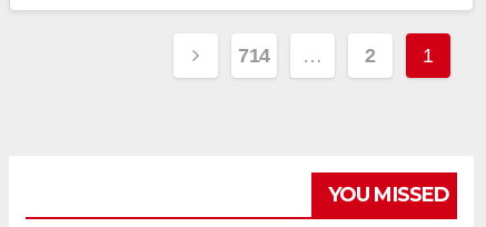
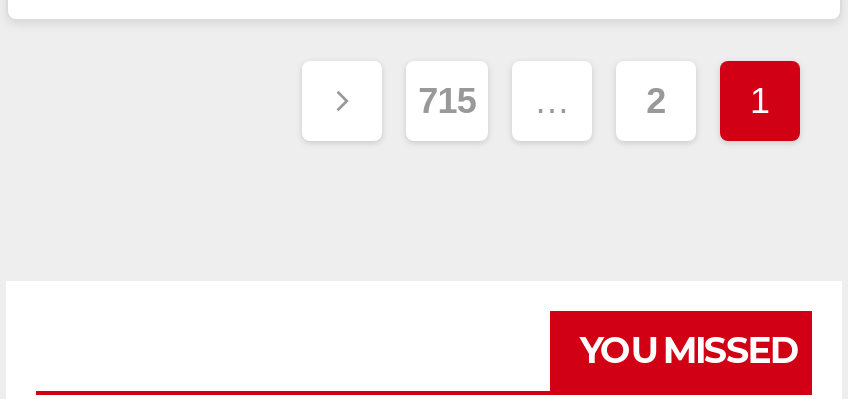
- 714
+ 715
